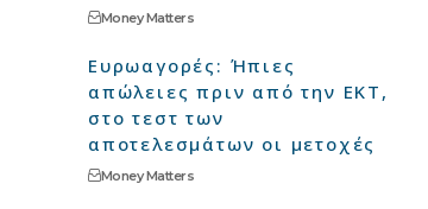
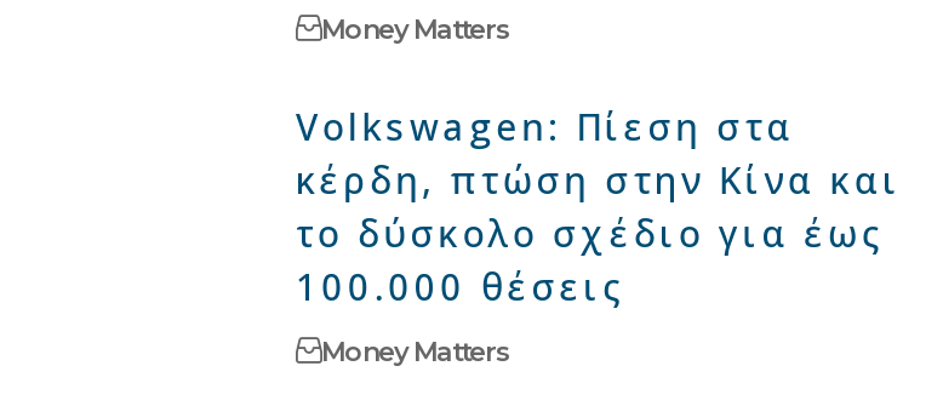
- Ευρωαγορές: Ήπιες
- απώλειες πριν από την ΕΚΤ,
- στο τεστ των
- αποτελεσμάτων οι μετοχές
+ Volkswagen: Πίεση στα
+ κέρδη, πτώση στην Κίνα και
+ το δύσκολο σχέδιο για έως
+ 100.000 θέσεις
